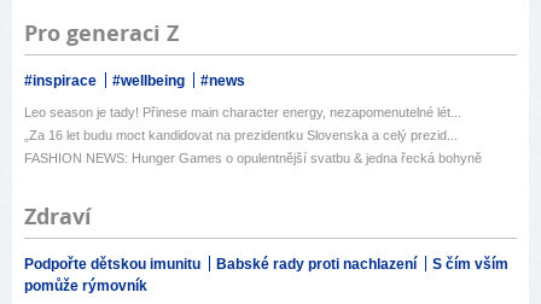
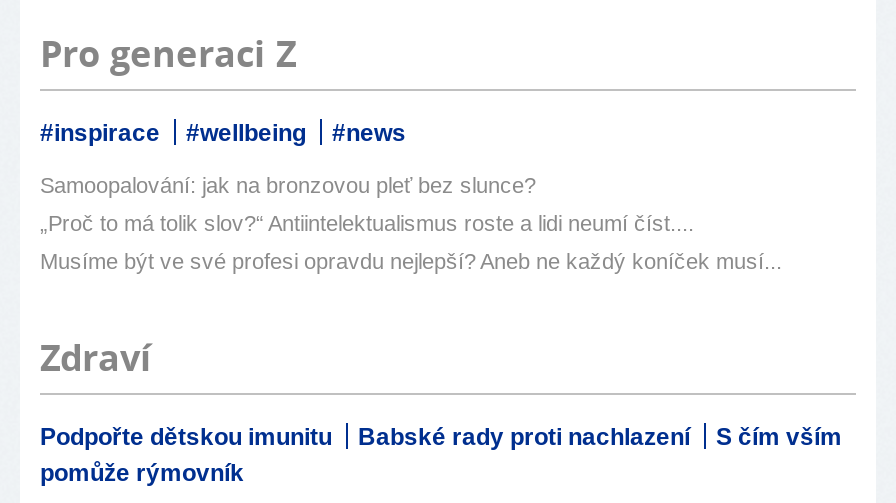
- Leo season je tady! Přinese main character energy, nezapomenutelné lét...
+ Samoopalování: jak na bronzovou pleť bez slunce?

- „Za 16 let budu moct kandidovat na prezidentku Slovenska a celý prezid...
+ „Proč to má tolik slov?“ Antiintelektualismus roste a lidi neumí číst....

- FASHION NEWS: Hunger Games o opulentnější svatbu & jedna řecká bohyně
+ Musíme být ve své profesi opravdu nejlepší? Aneb ne každý koníček musí...
